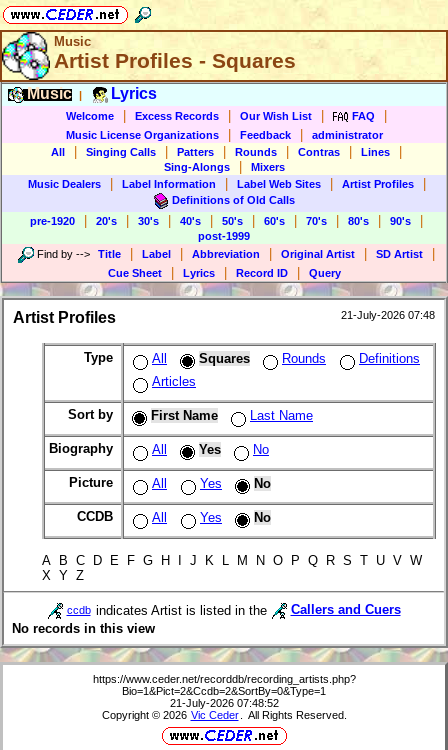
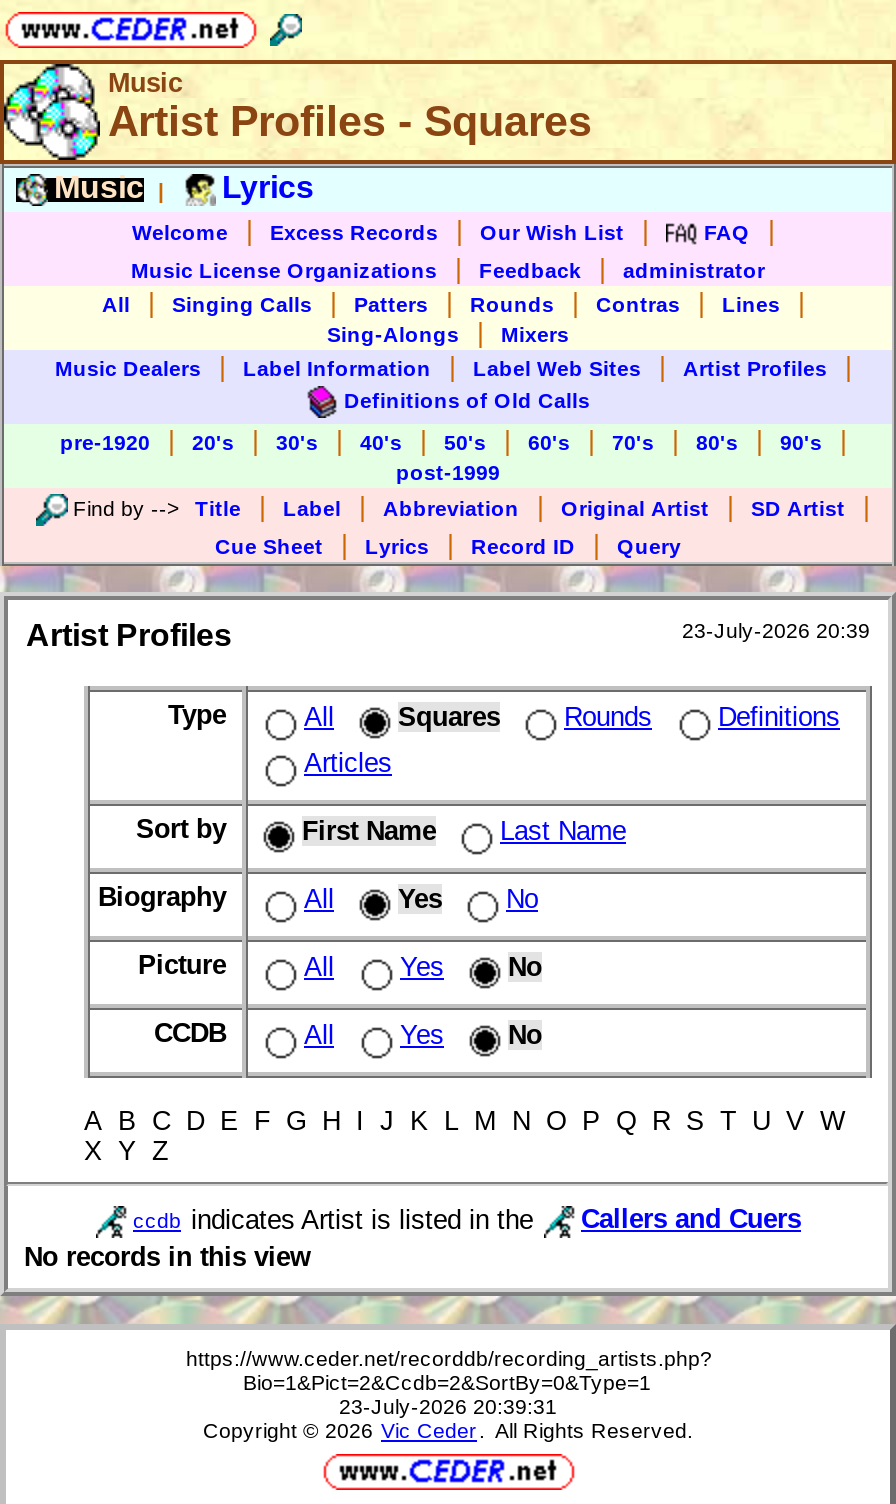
- 21-July-2026 07:48
+ 23-July-2026 20:39

- 21-July-2026 07:48:52
+ 23-July-2026 20:39:31
